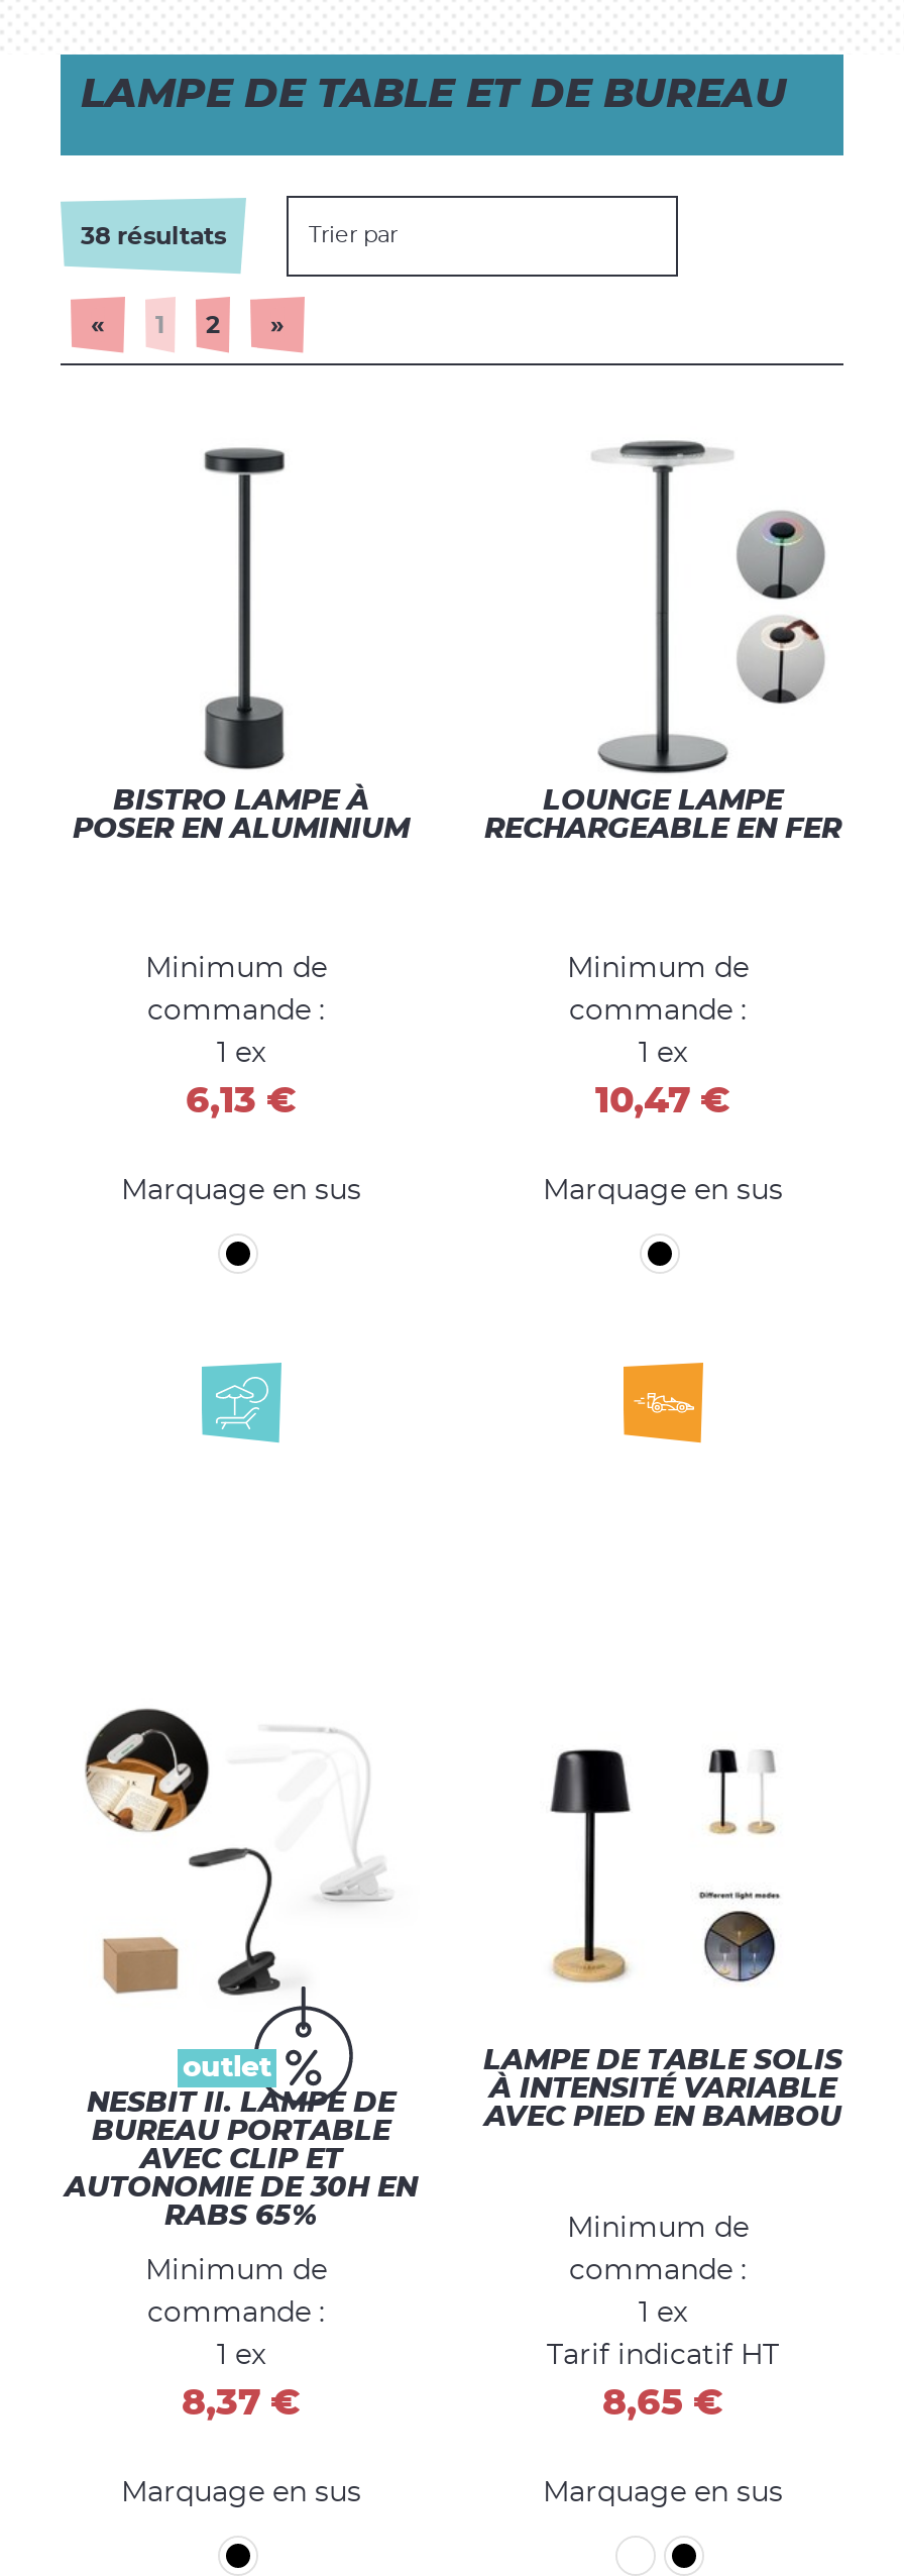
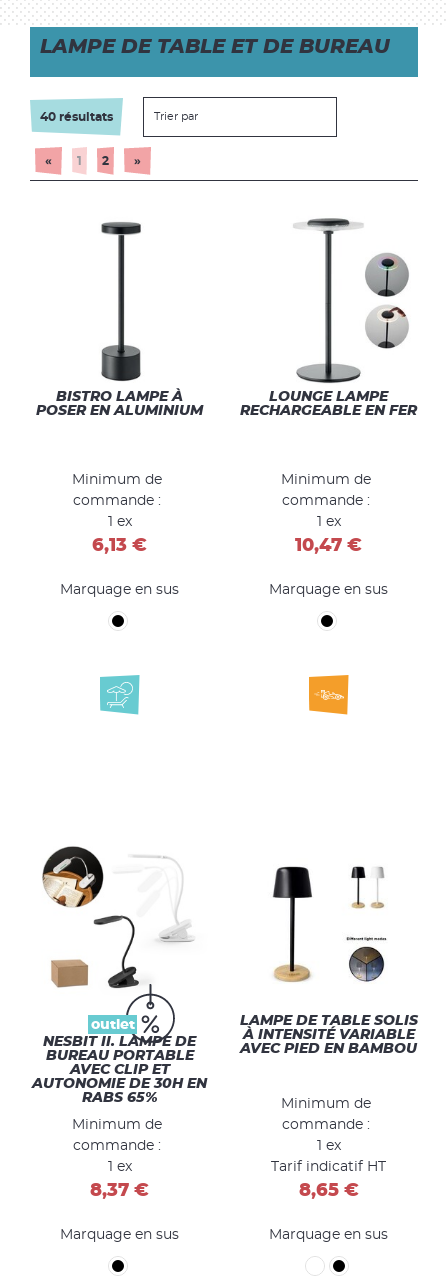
- 38 résultats
+ 40 résultats
